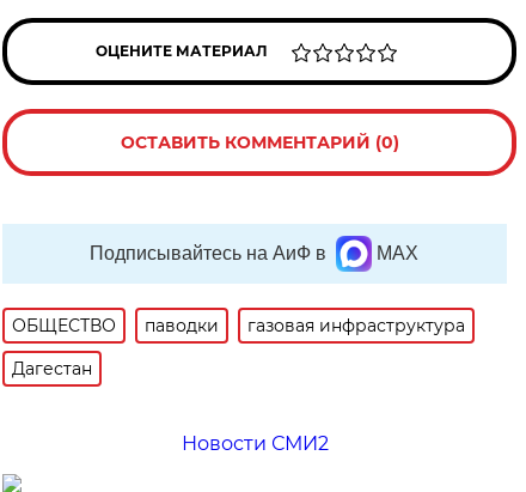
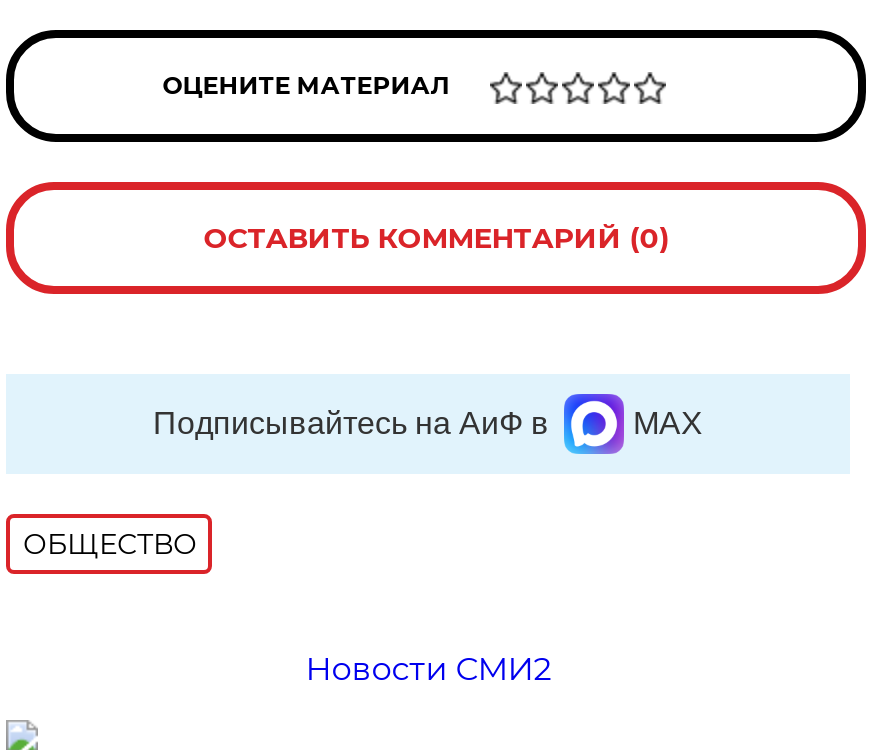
- паводки
- газовая инфраструктура
- Дагестан
